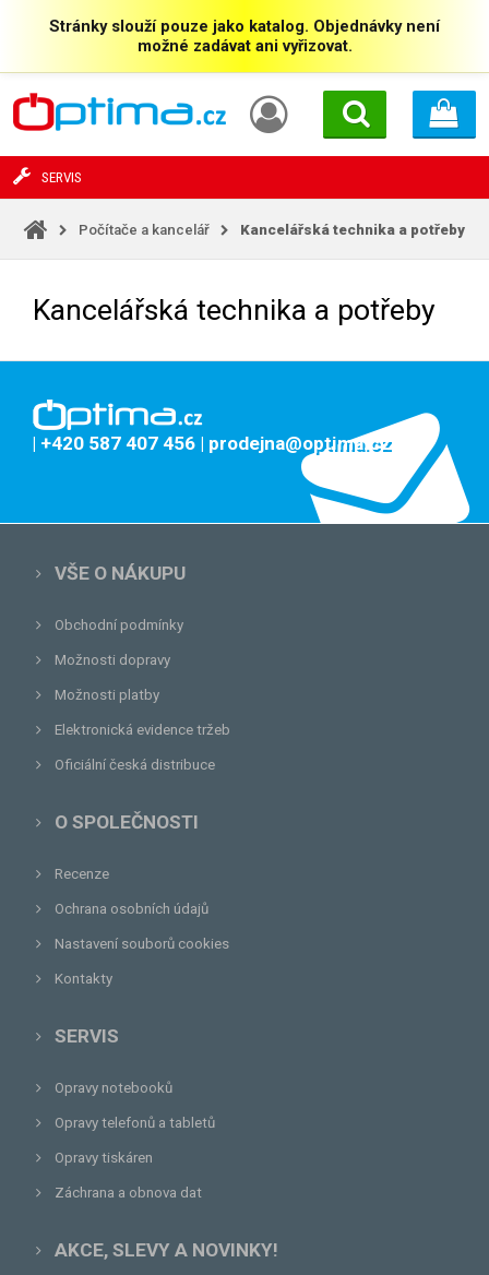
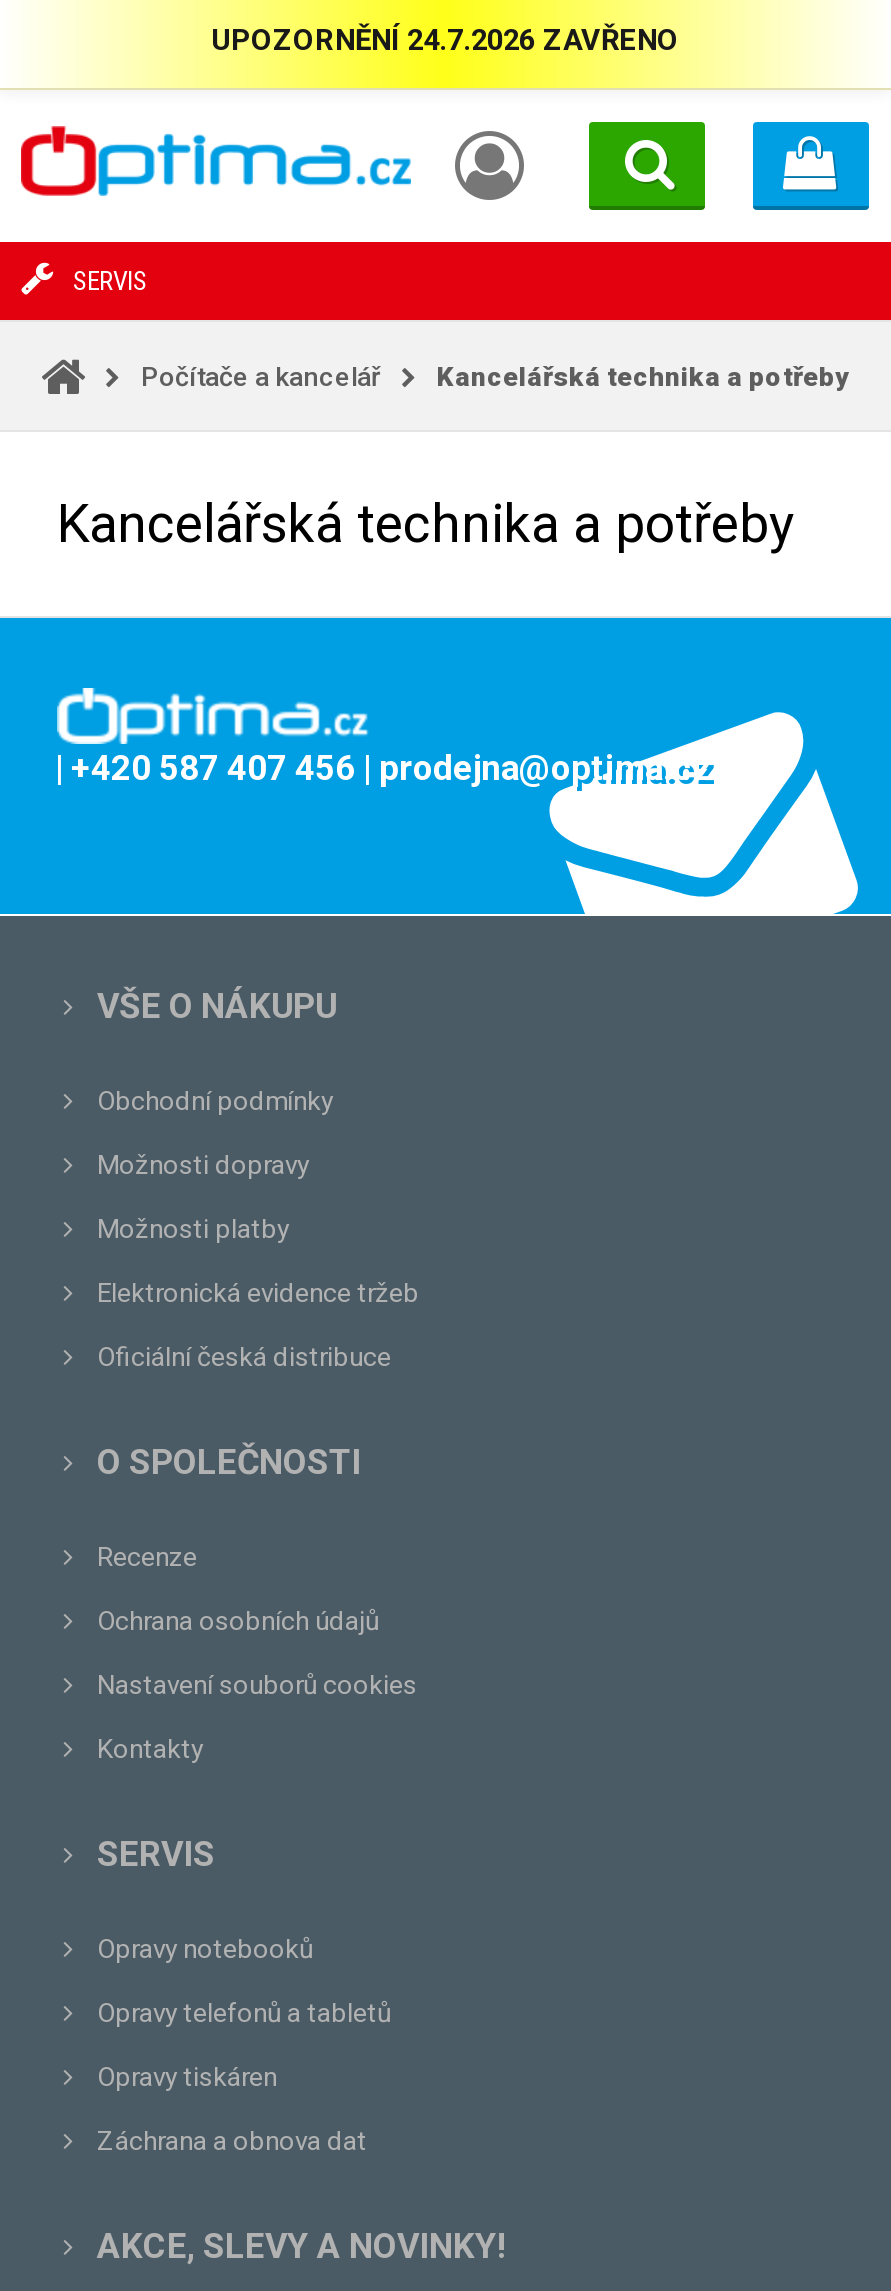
- Stránky slouží pouze jako katalog. Objednávky není
- možné zadávat ani vyřizovat.
+ UPOZORNĚNÍ 24.7.2026 ZAVŘENO
